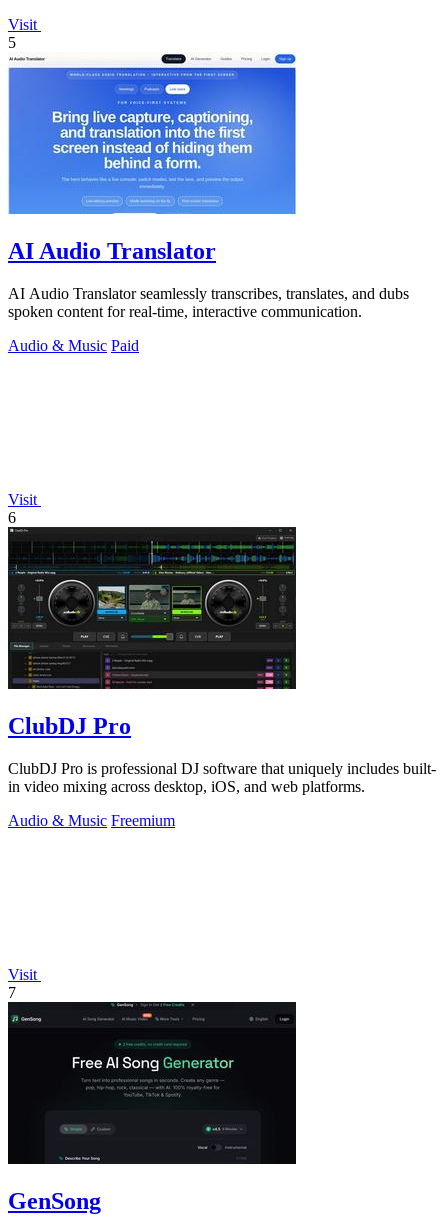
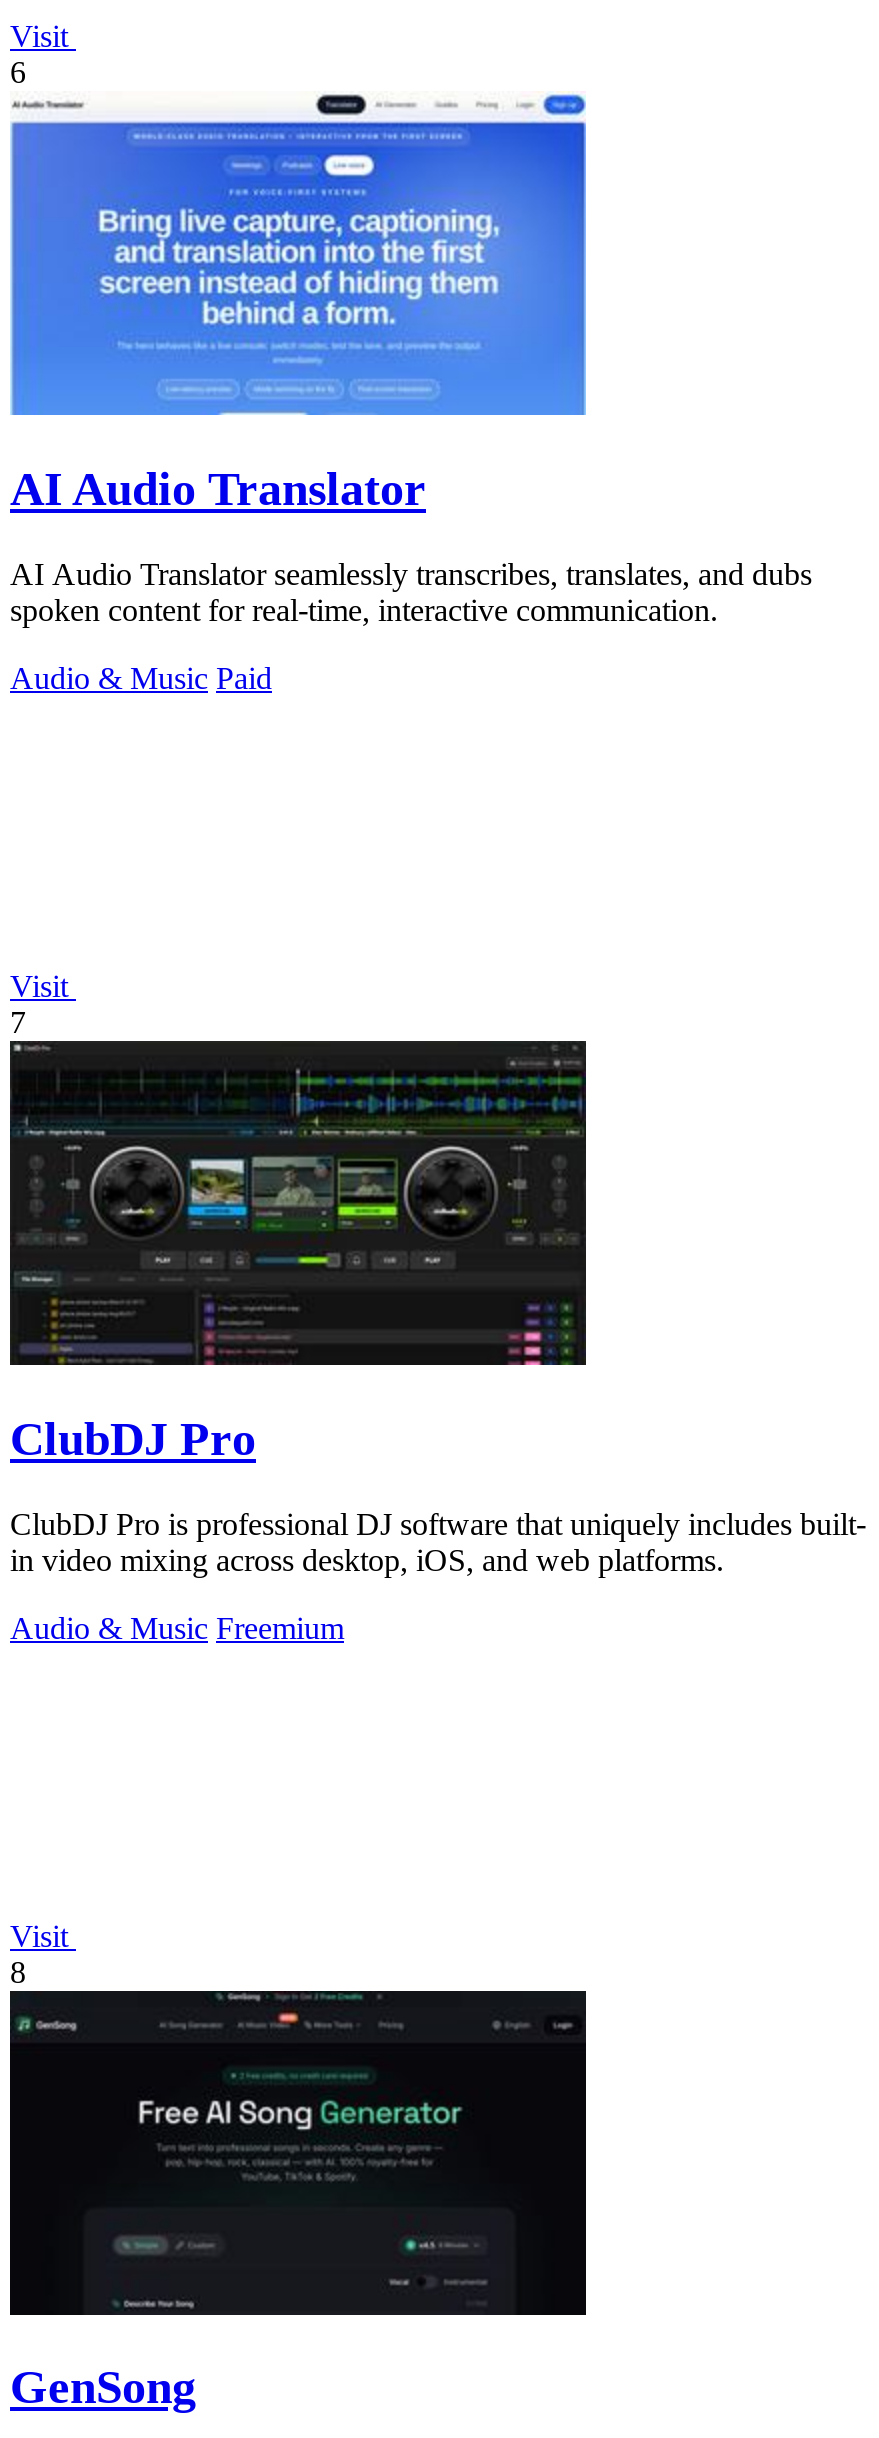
- 5
+ 6

- 6
+ 7

- 7
+ 8
